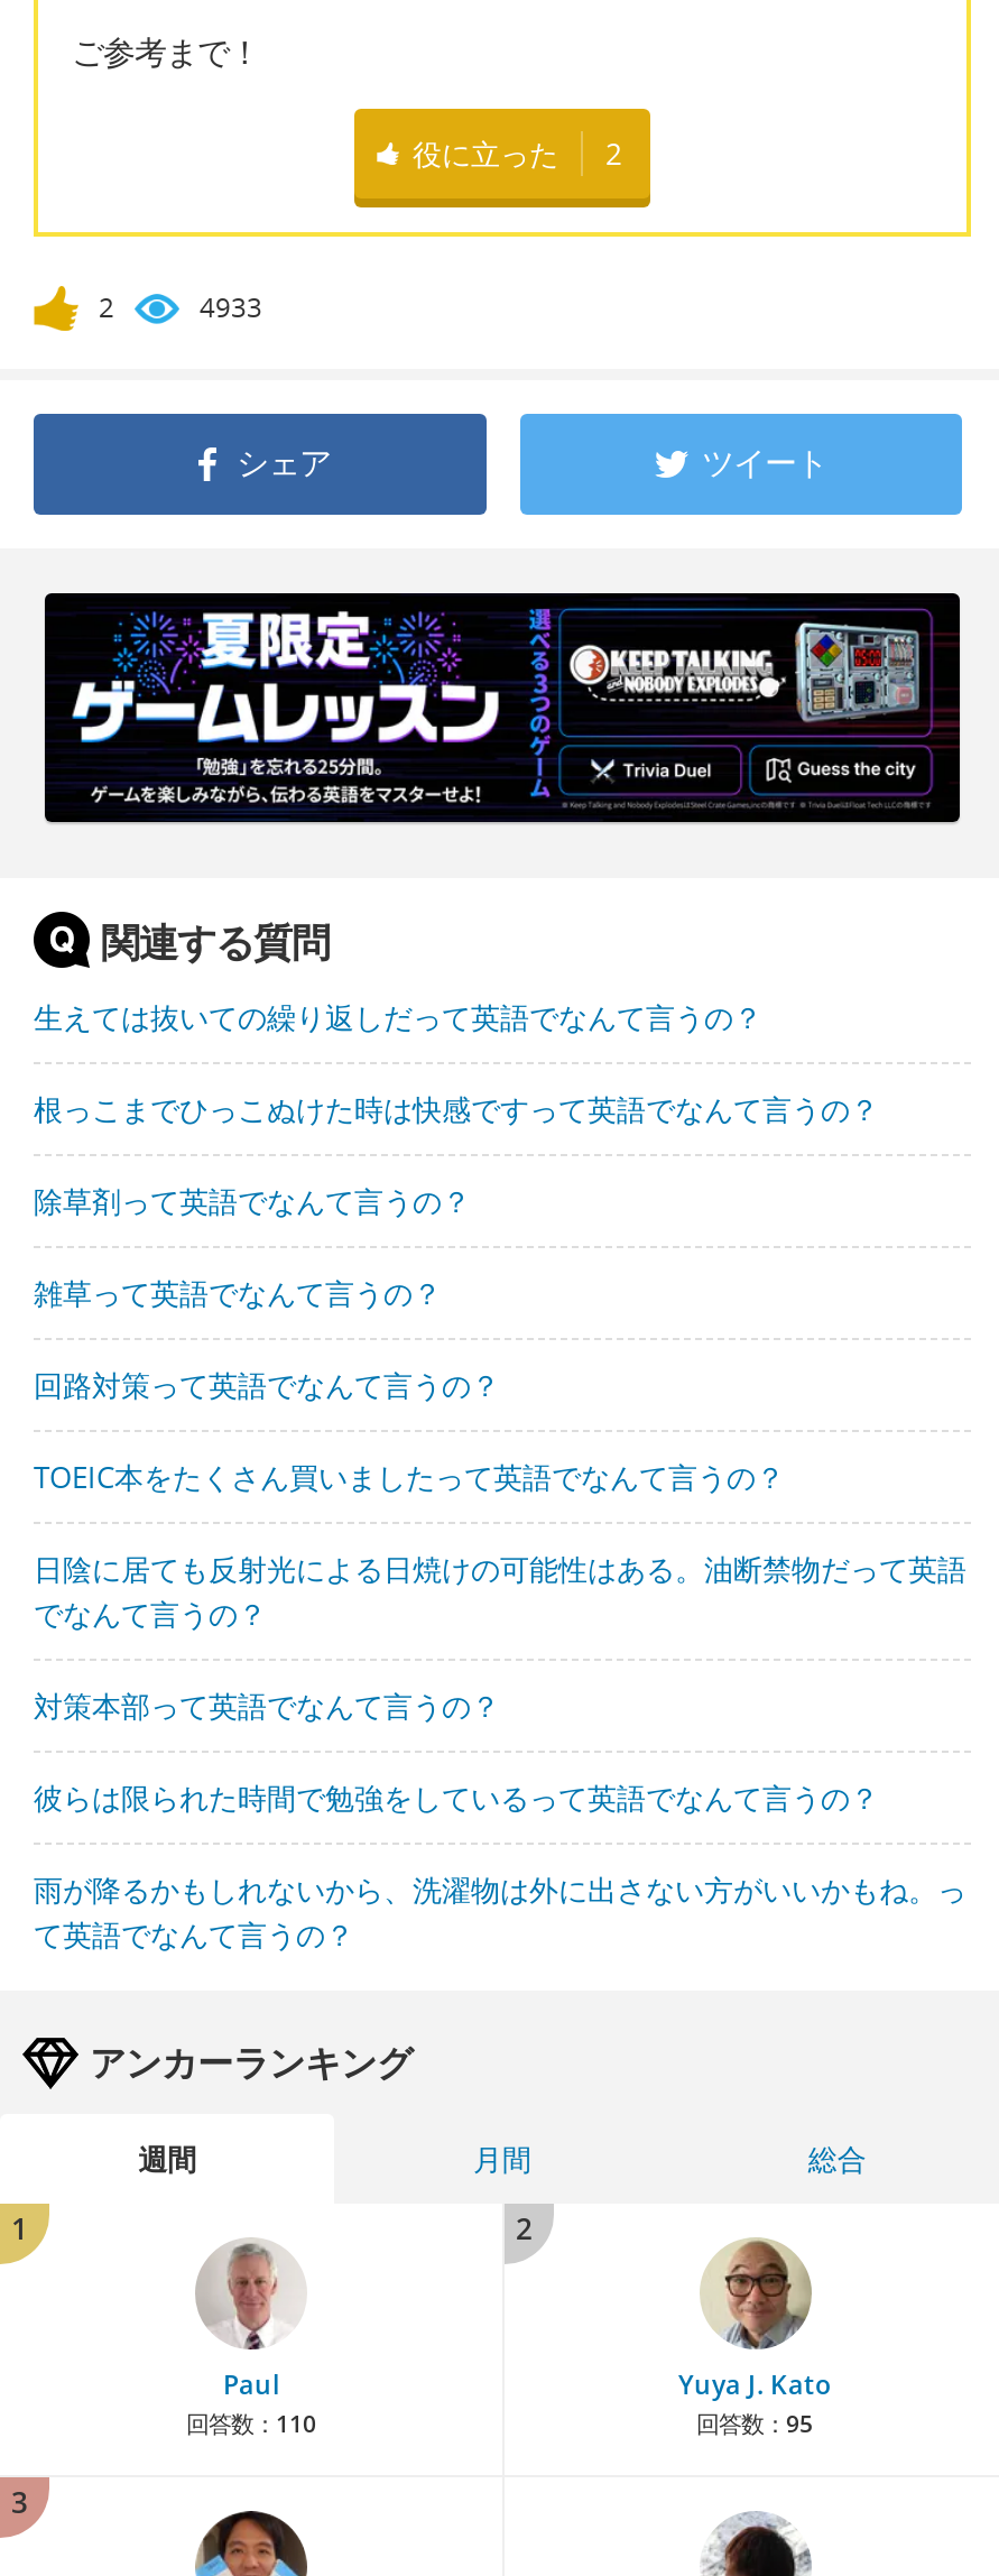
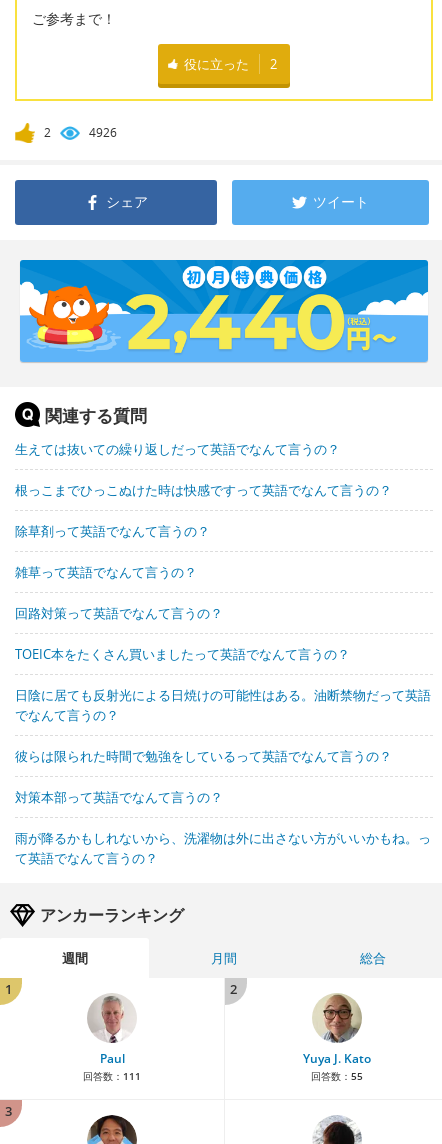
- 4933
+ 4926

- [image]
+ [image]

moved down: 対策本部って英語でなんて言うの？

moved up: 彼らは限られた時間で勉強をしているって英語でなんて言うの？

- 回答数：110
+ 回答数：111

- 回答数：95
+ 回答数：55
